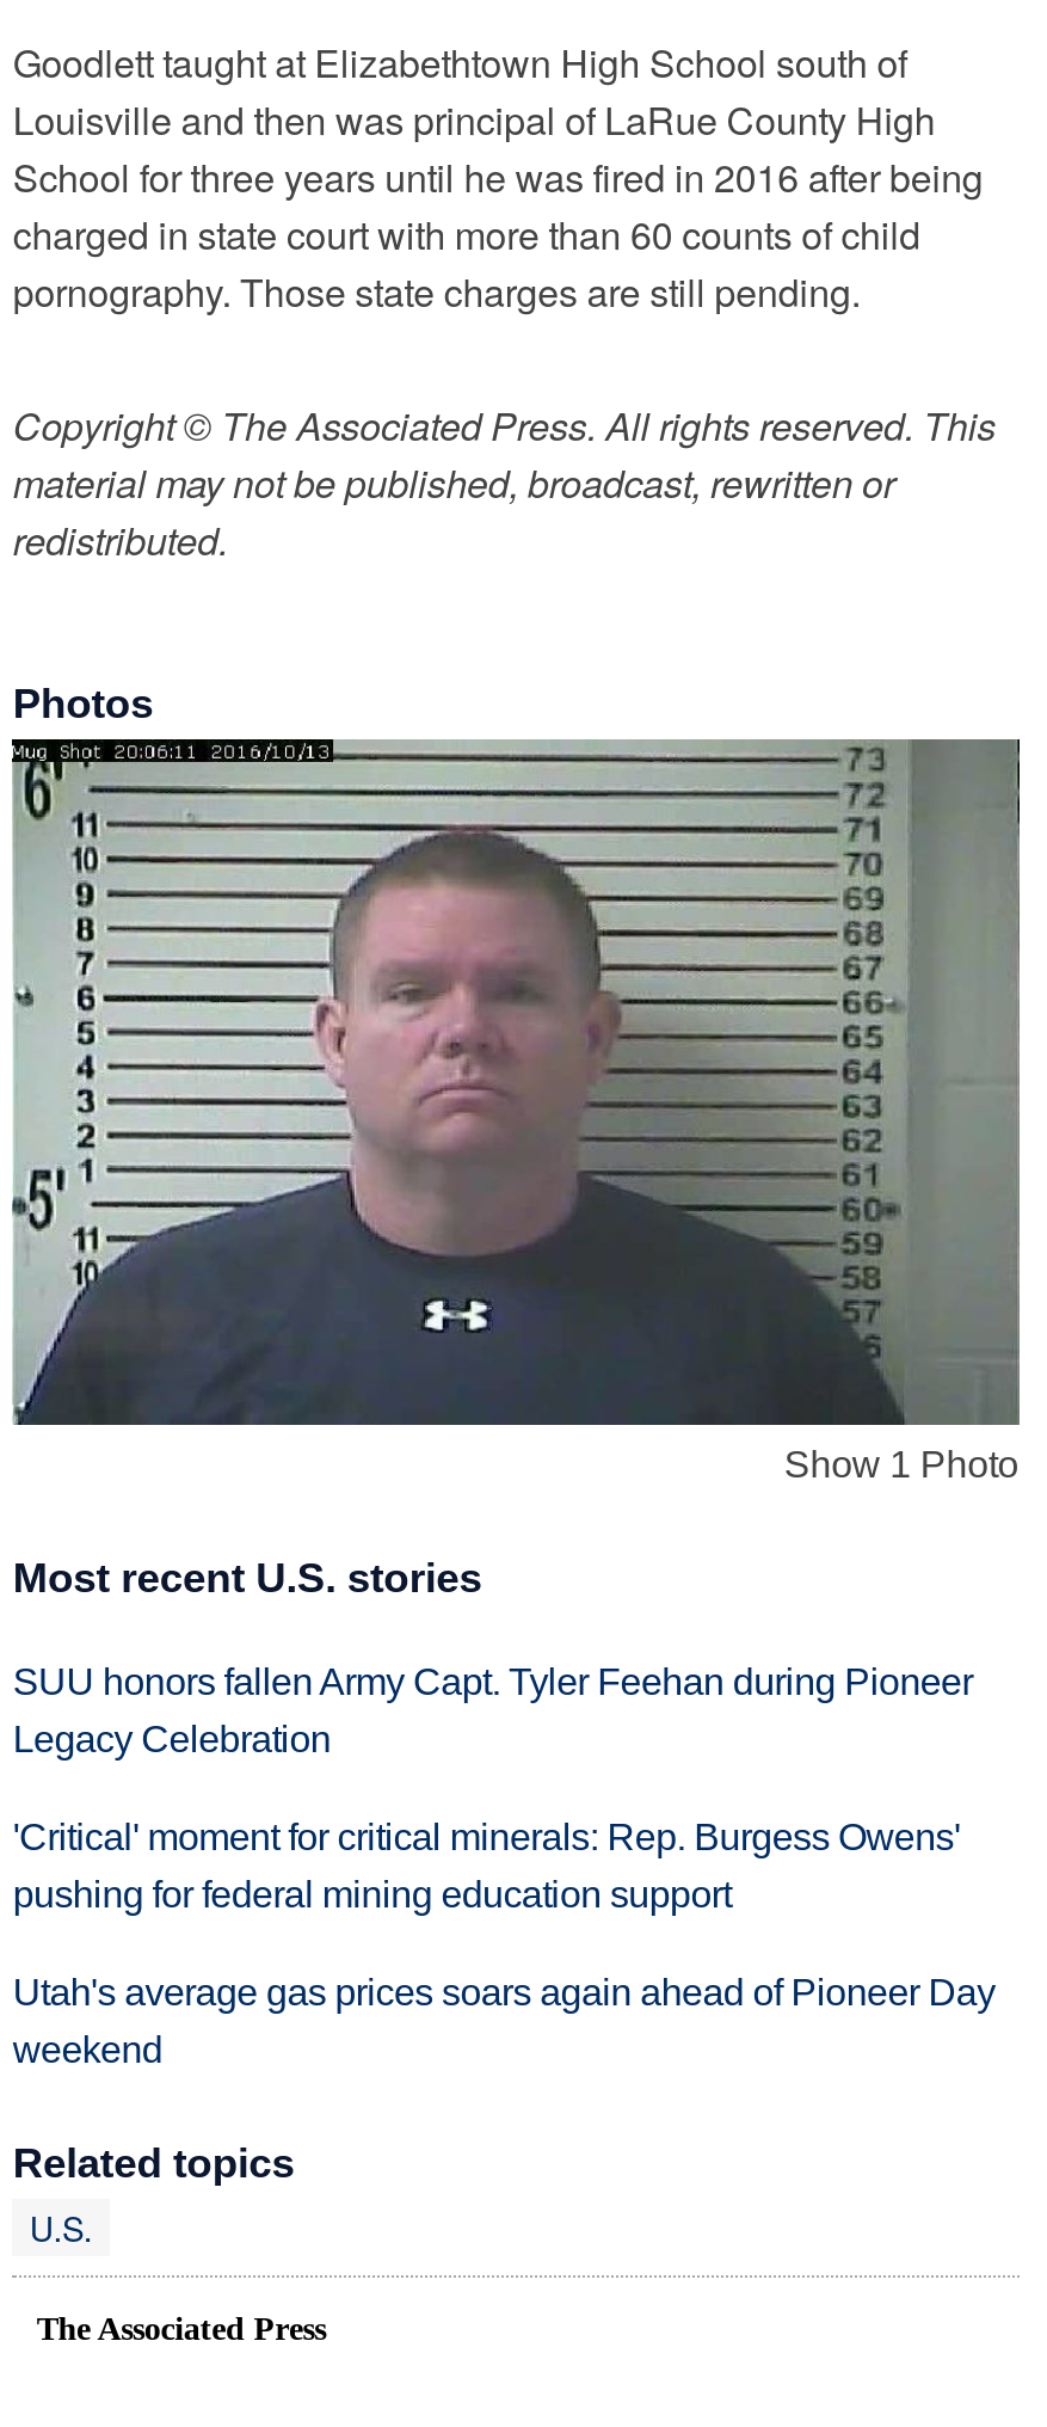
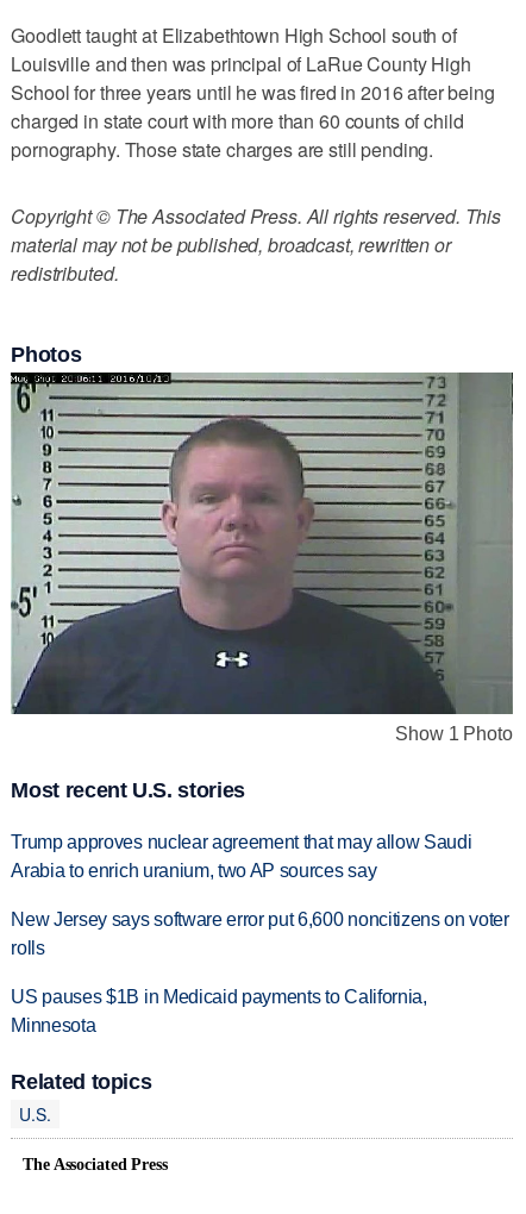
- SUU honors fallen Army Capt. Tyler Feehan during Pioneer
- Legacy Celebration
+ Trump approves nuclear agreement that may allow Saudi
+ Arabia to enrich uranium, two AP sources say

- 'Critical' moment for critical minerals: Rep. Burgess Owens'
- pushing for federal mining education support
+ New Jersey says software error put 6,600 noncitizens on voter
+ rolls

- Utah's average gas prices soars again ahead of Pioneer Day
- weekend
+ US pauses $1B in Medicaid payments to California,
+ Minnesota
